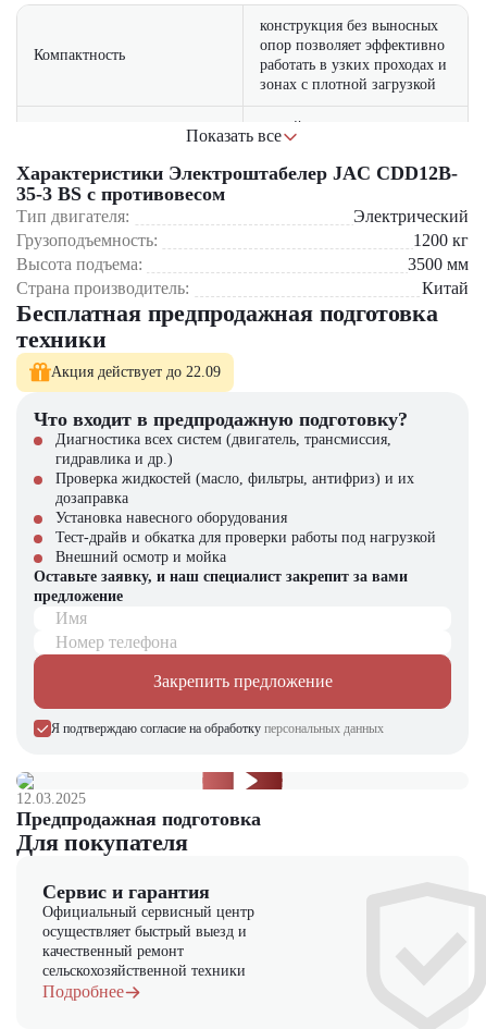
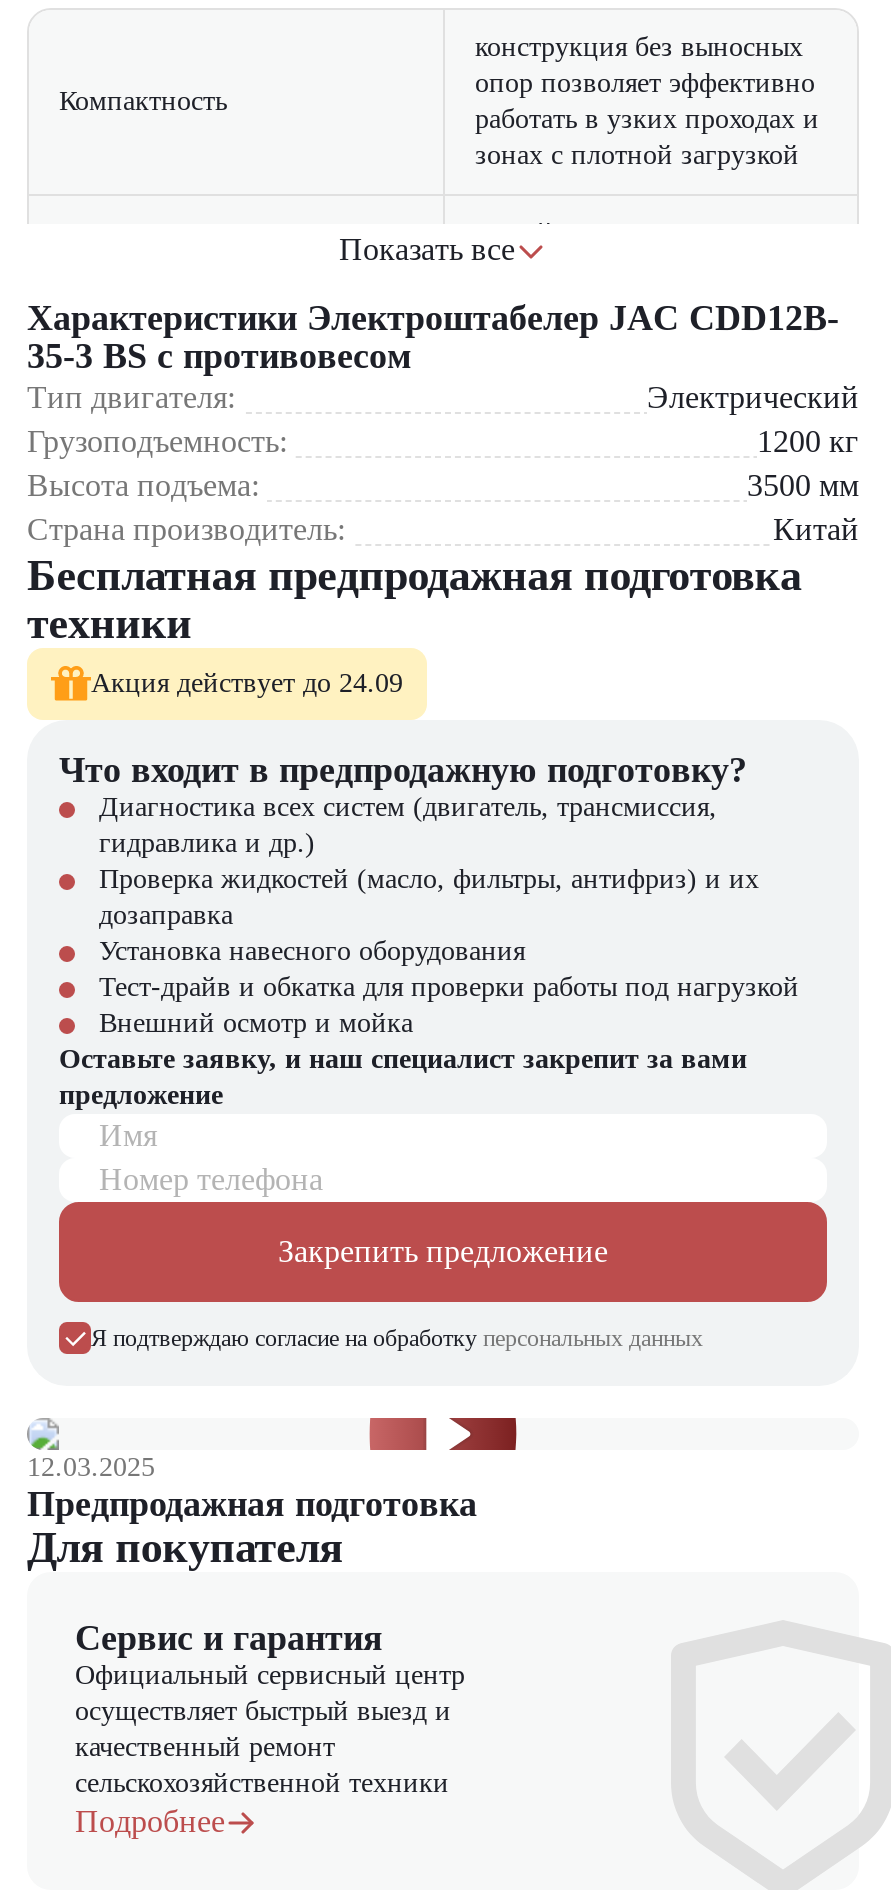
- Акция действует до 22.09
+ Акция действует до 24.09
